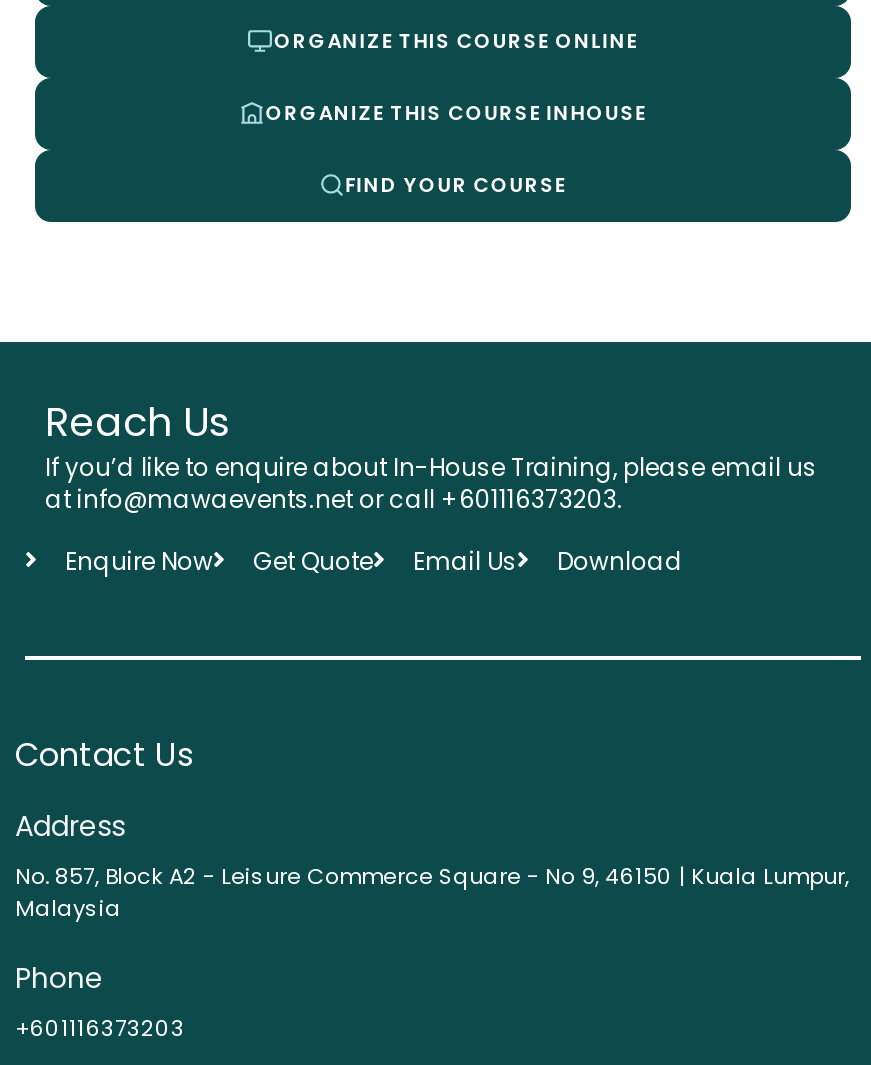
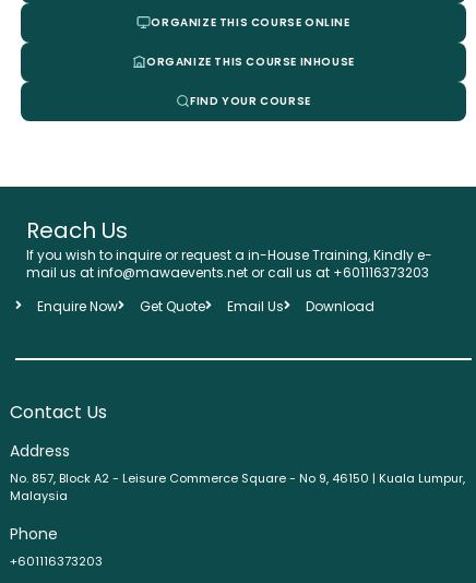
- If you’d like to enquire about In-House Training, please email us
- at info@mawaevents.net or call +601116373203.
+ If you wish to inquire or request a in-House Training, Kindly e-
+ mail us at info@mawaevents.net or call us at +601116373203
